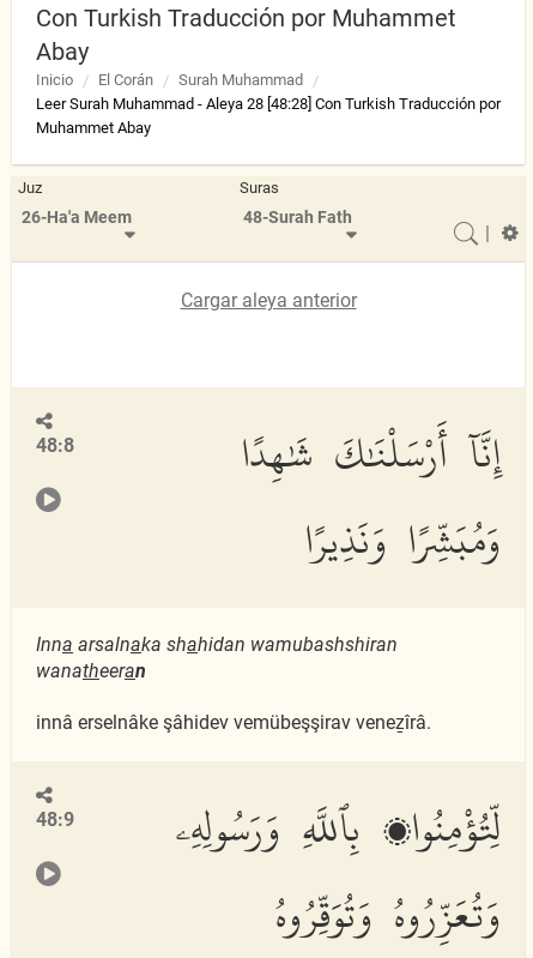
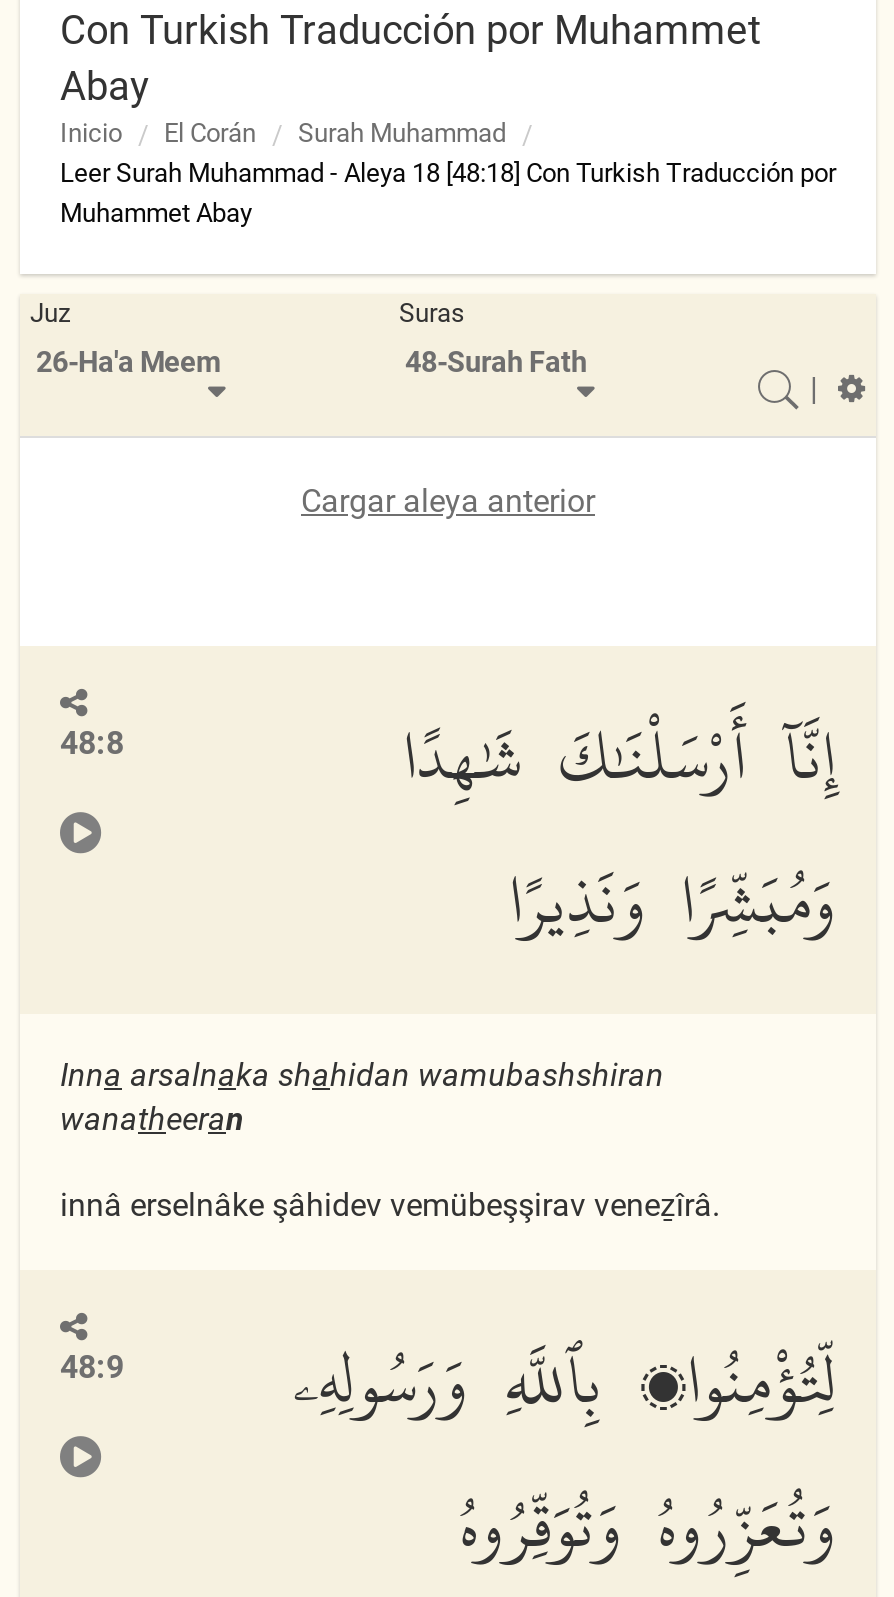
- Leer Surah Muhammad - Aleya 28 [48:28] Con Turkish Traducción por
+ Leer Surah Muhammad - Aleya 18 [48:18] Con Turkish Traducción por
